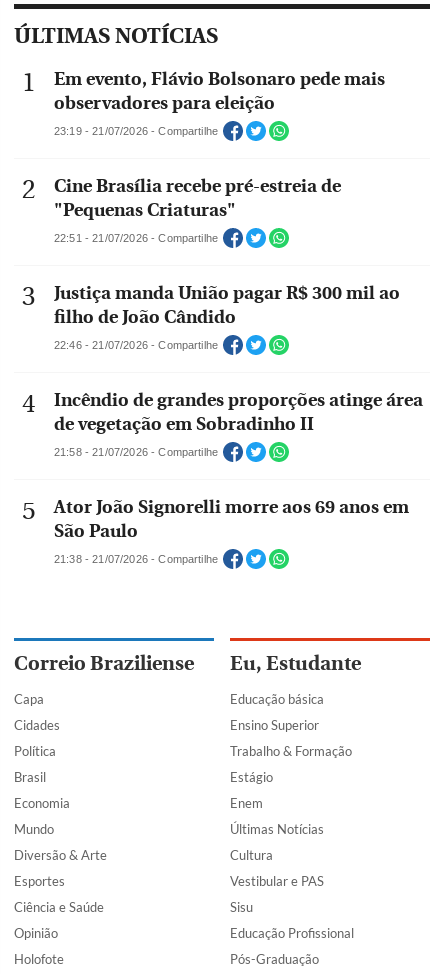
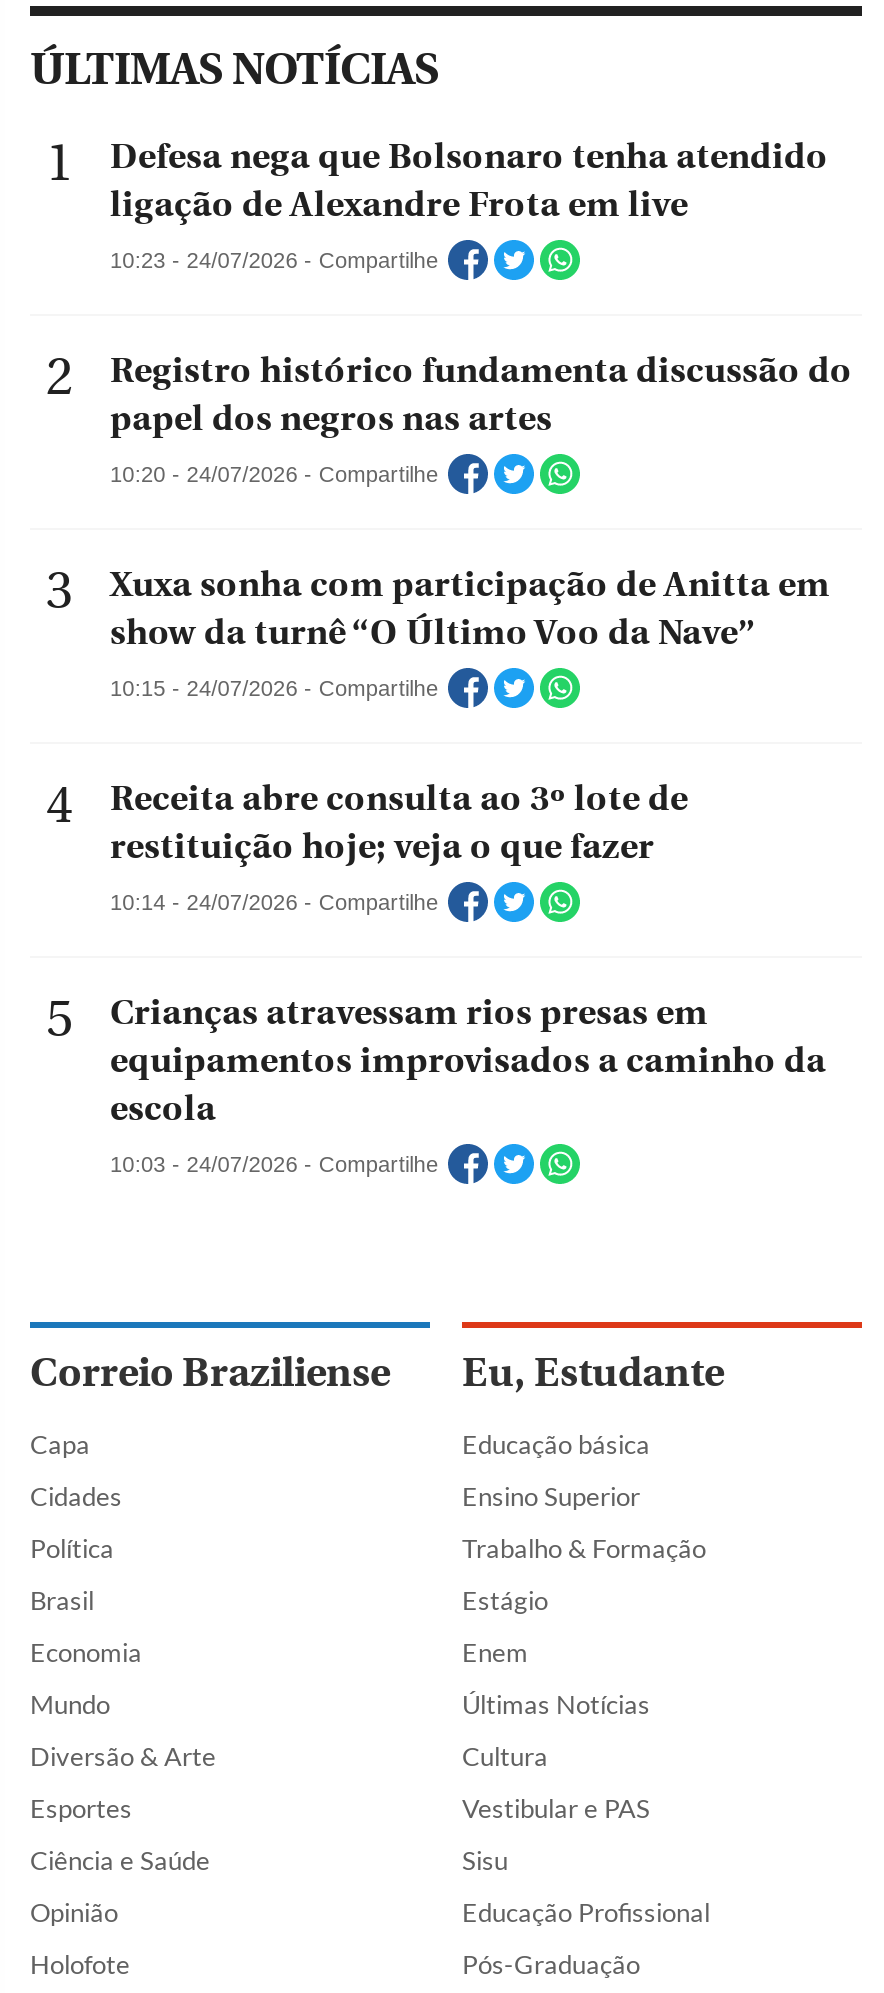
- Em evento, Flávio Bolsonaro pede mais
- observadores para eleição
+ Defesa nega que Bolsonaro tenha atendido
+ ligação de Alexandre Frota em live

- 23:19 - 21/07/2026 - Compartilhe
+ 10:23 - 24/07/2026 - Compartilhe

- Cine Brasília recebe pré-estreia de
- "Pequenas Criaturas"
+ Registro histórico fundamenta discussão do
+ papel dos negros nas artes

- 22:51 - 21/07/2026 - Compartilhe
+ 10:20 - 24/07/2026 - Compartilhe

- Justiça manda União pagar R$ 300 mil ao
- filho de João Cândido
+ Xuxa sonha com participação de Anitta em
+ show da turnê “O Último Voo da Nave”

- 22:46 - 21/07/2026 - Compartilhe
+ 10:15 - 24/07/2026 - Compartilhe

- Incêndio de grandes proporções atinge área
- de vegetação em Sobradinho II
+ Receita abre consulta ao 3º lote de
+ restituição hoje; veja o que fazer

- 21:58 - 21/07/2026 - Compartilhe
+ 10:14 - 24/07/2026 - Compartilhe

- Ator João Signorelli morre aos 69 anos em
- São Paulo
+ Crianças atravessam rios presas em
+ equipamentos improvisados a caminho da
+ escola

- 21:38 - 21/07/2026 - Compartilhe
+ 10:03 - 24/07/2026 - Compartilhe
